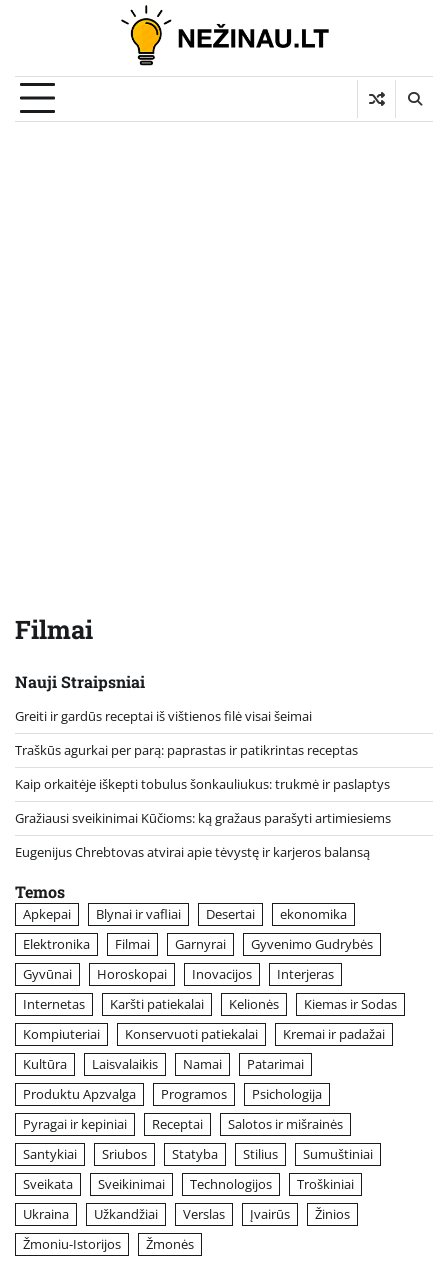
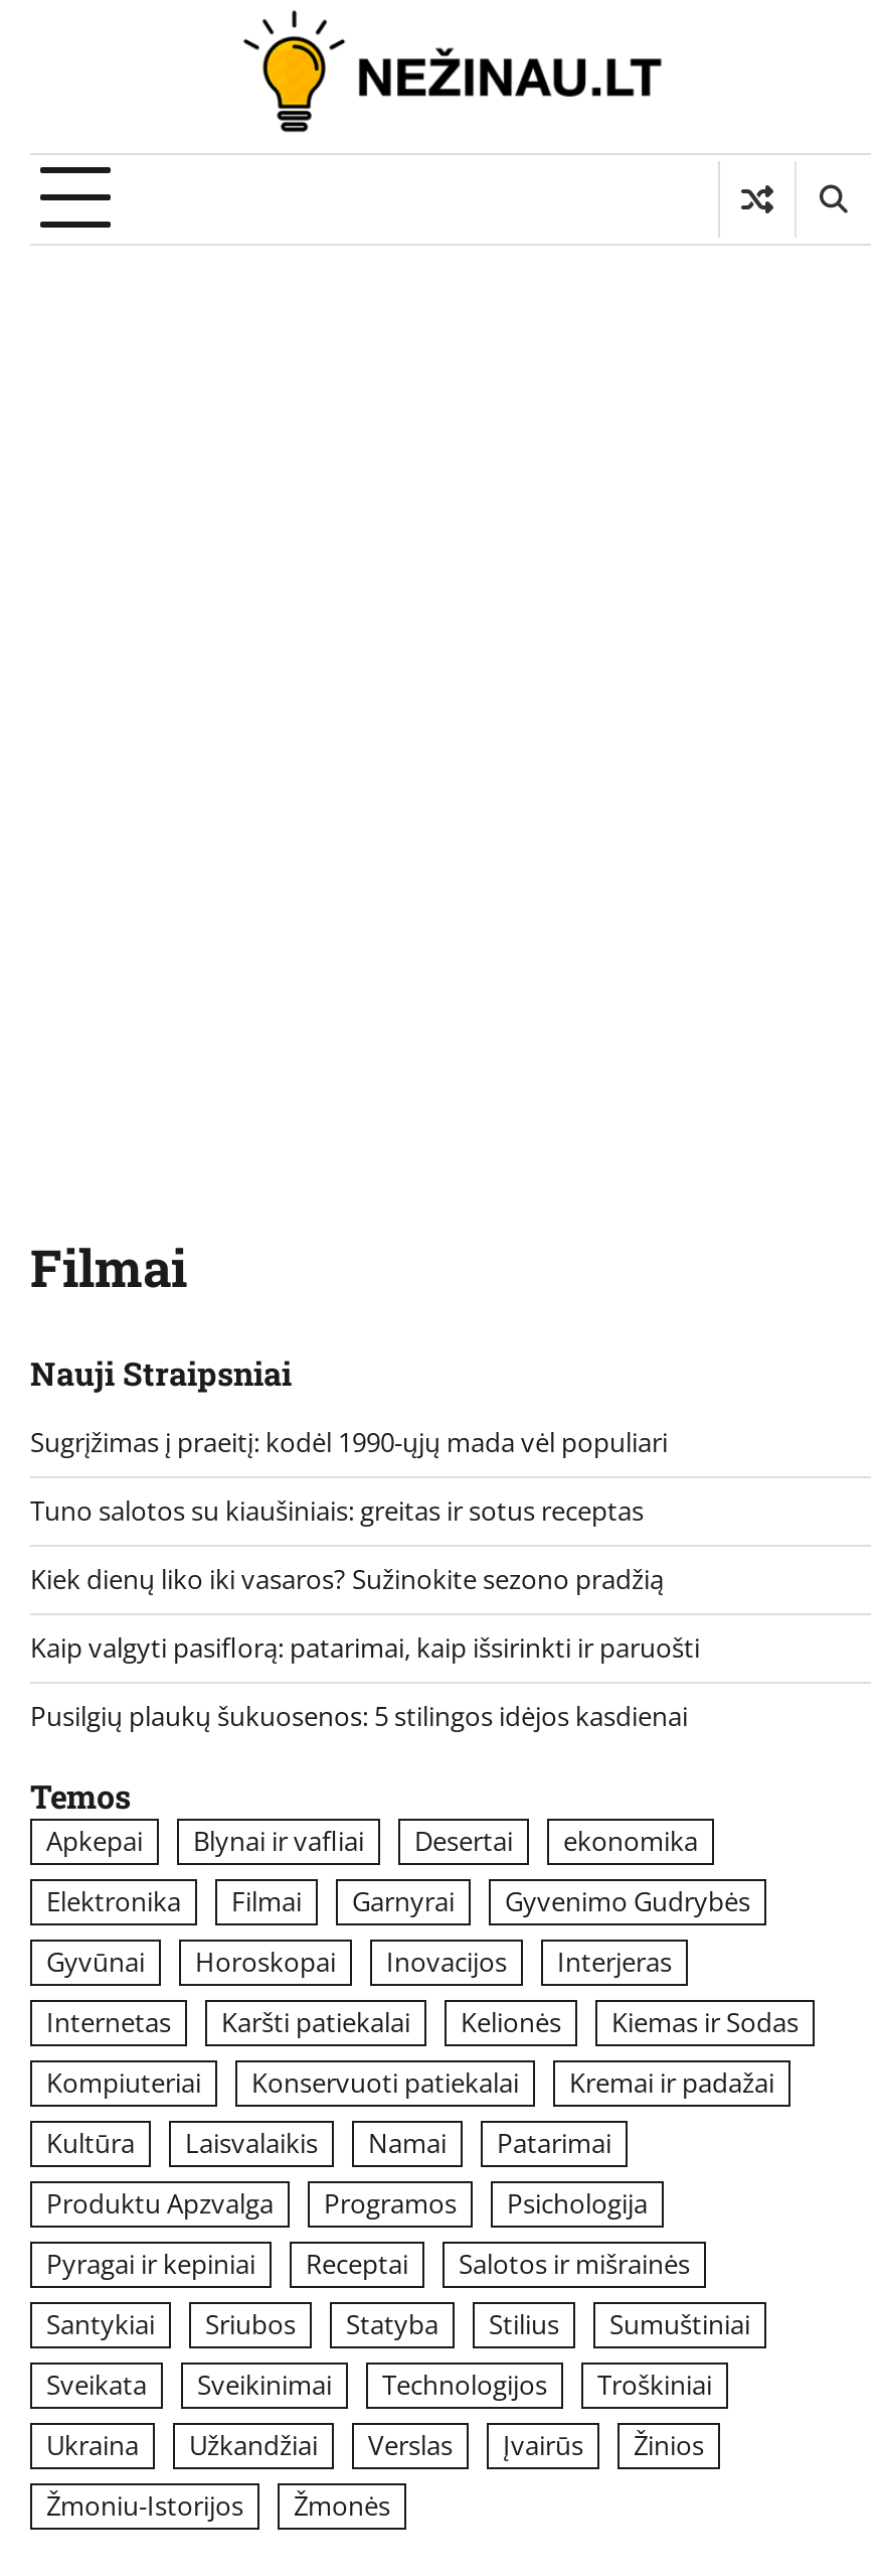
- Greiti ir gardūs receptai iš vištienos filė visai šeimai
+ Sugrįžimas į praeitį: kodėl 1990-ųjų mada vėl populiari

- Traškūs agurkai per parą: paprastas ir patikrintas receptas
+ Tuno salotos su kiaušiniais: greitas ir sotus receptas

- Kaip orkaitėje iškepti tobulus šonkauliukus: trukmė ir paslaptys
+ Kiek dienų liko iki vasaros? Sužinokite sezono pradžią

- Gražiausi sveikinimai Kūčioms: ką gražaus parašyti artimiesiems
+ Kaip valgyti pasiflorą: patarimai, kaip išsirinkti ir paruošti

- Eugenijus Chrebtovas atvirai apie tėvystę ir karjeros balansą
+ Pusilgių plaukų šukuosenos: 5 stilingos idėjos kasdienai
